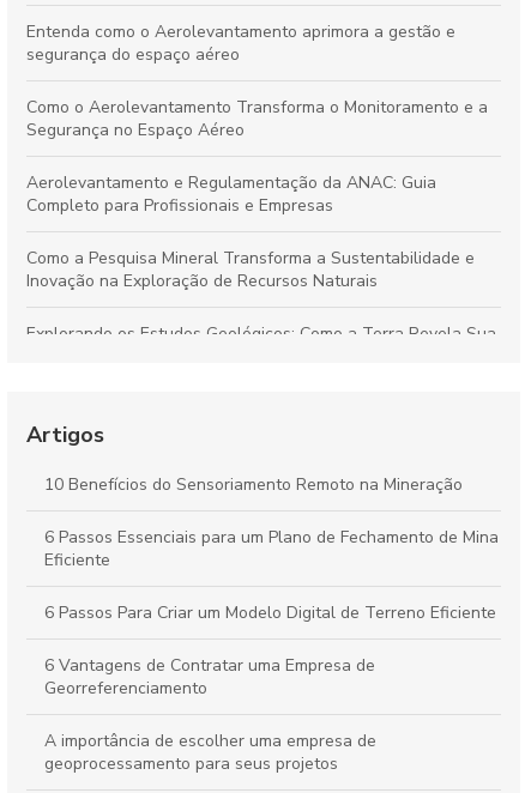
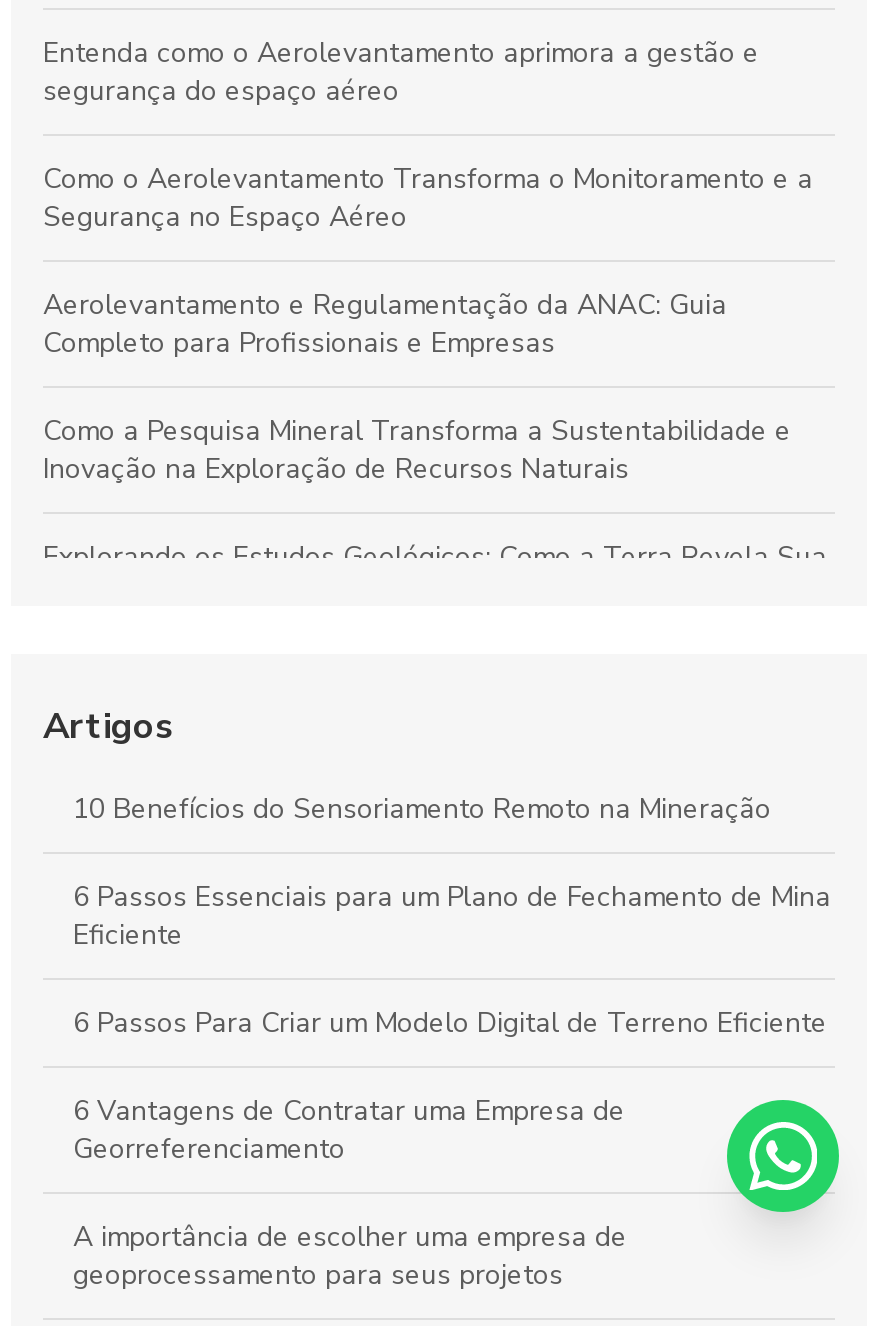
+ [image]
